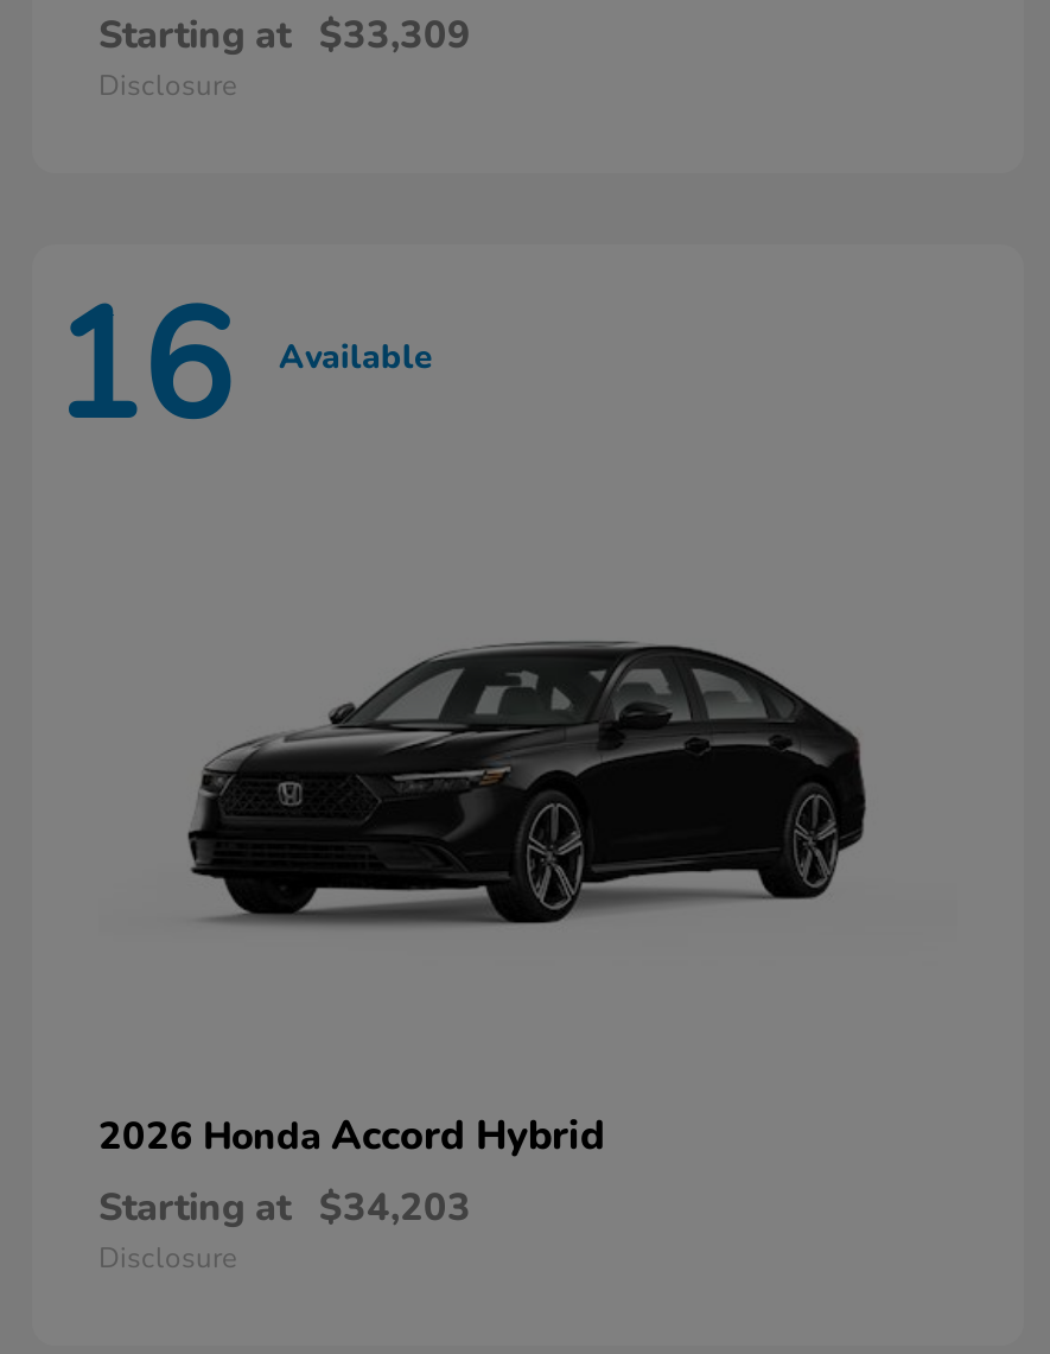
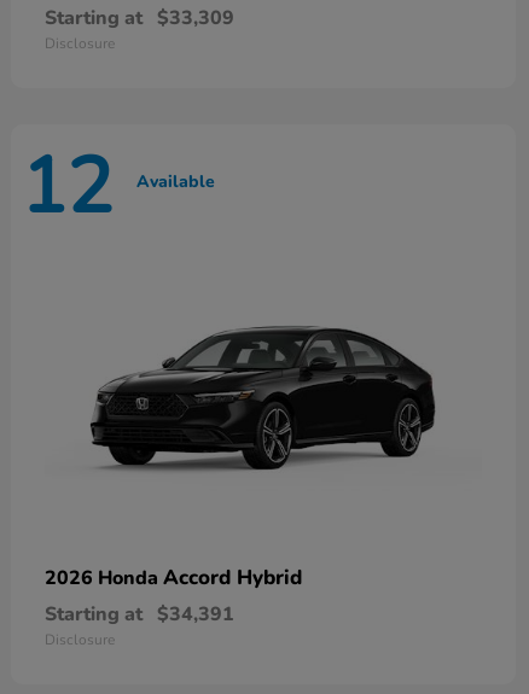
- 16 Available
+ 12 Available

- Starting at $34,203
+ Starting at $34,391
